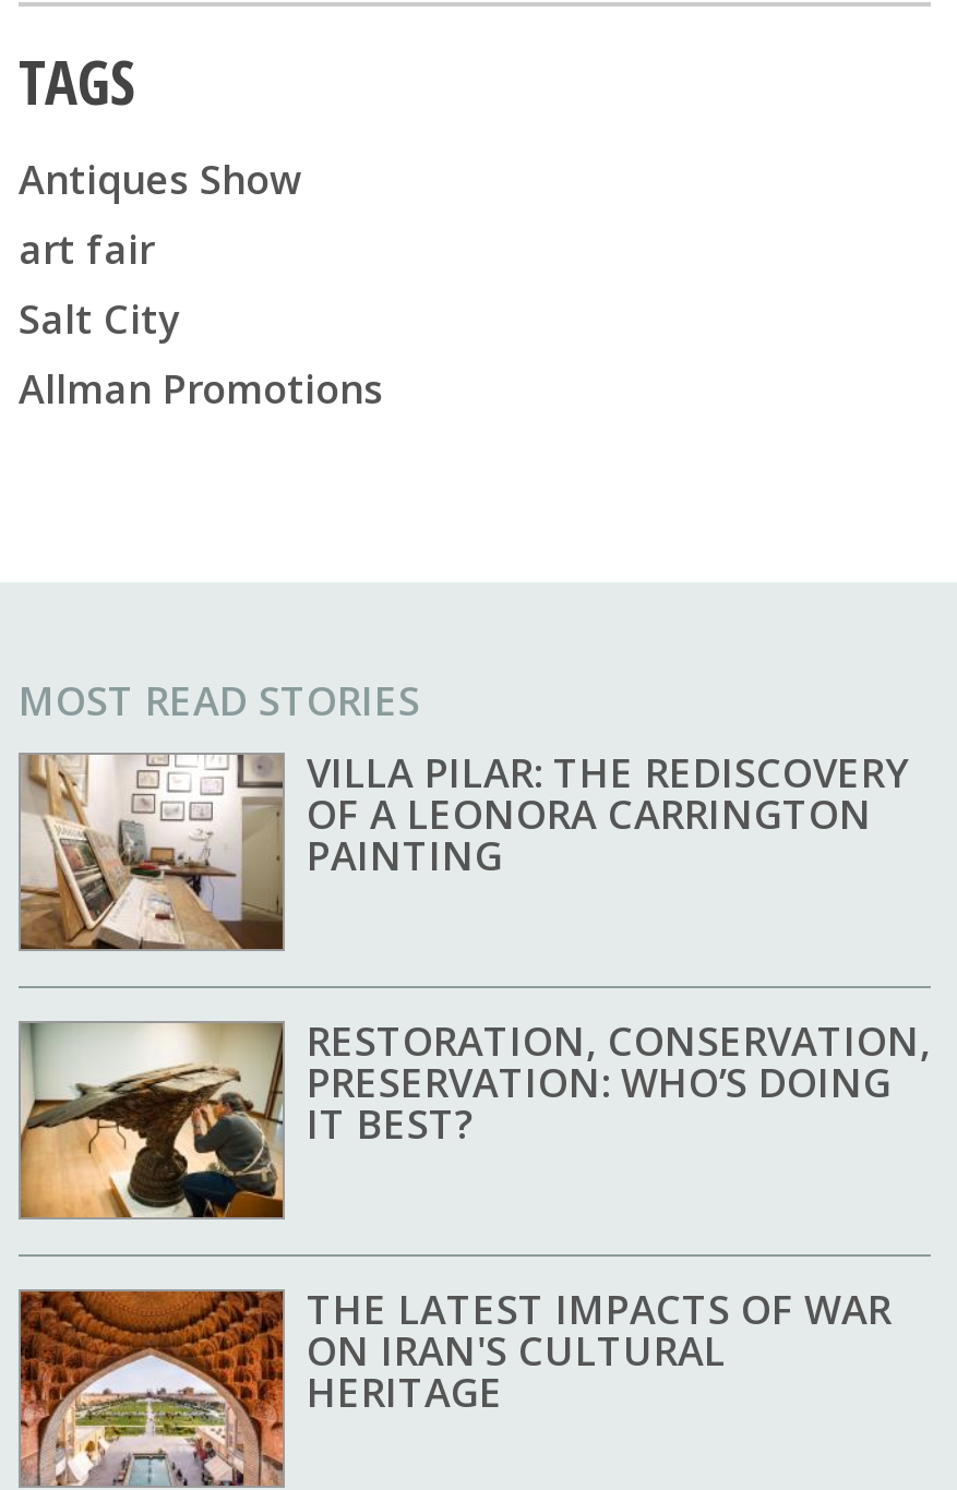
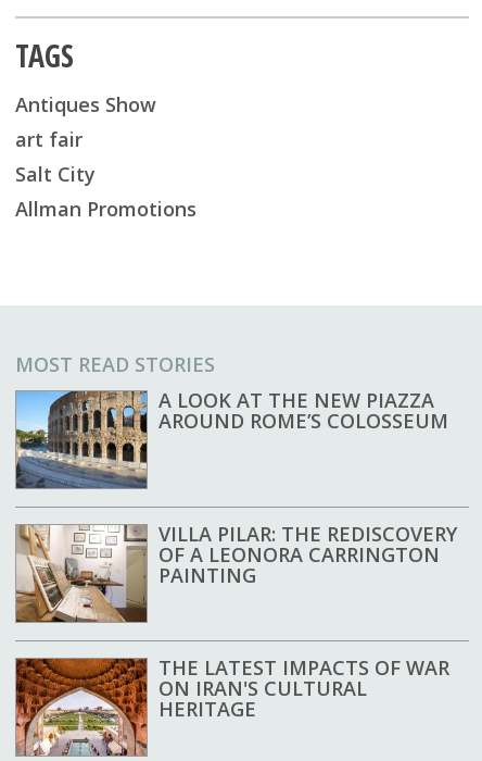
+ [image]
+ A LOOK AT THE NEW PIAZZA
+ AROUND ROME’S COLOSSEUM

moved down: [image] | VILLA PILAR: THE REDISCOVERY | OF A LEONORA CARRINGTON | PAINTING

- [image]
- RESTORATION, CONSERVATION,
- PRESERVATION: WHO’S DOING
- IT BEST?
